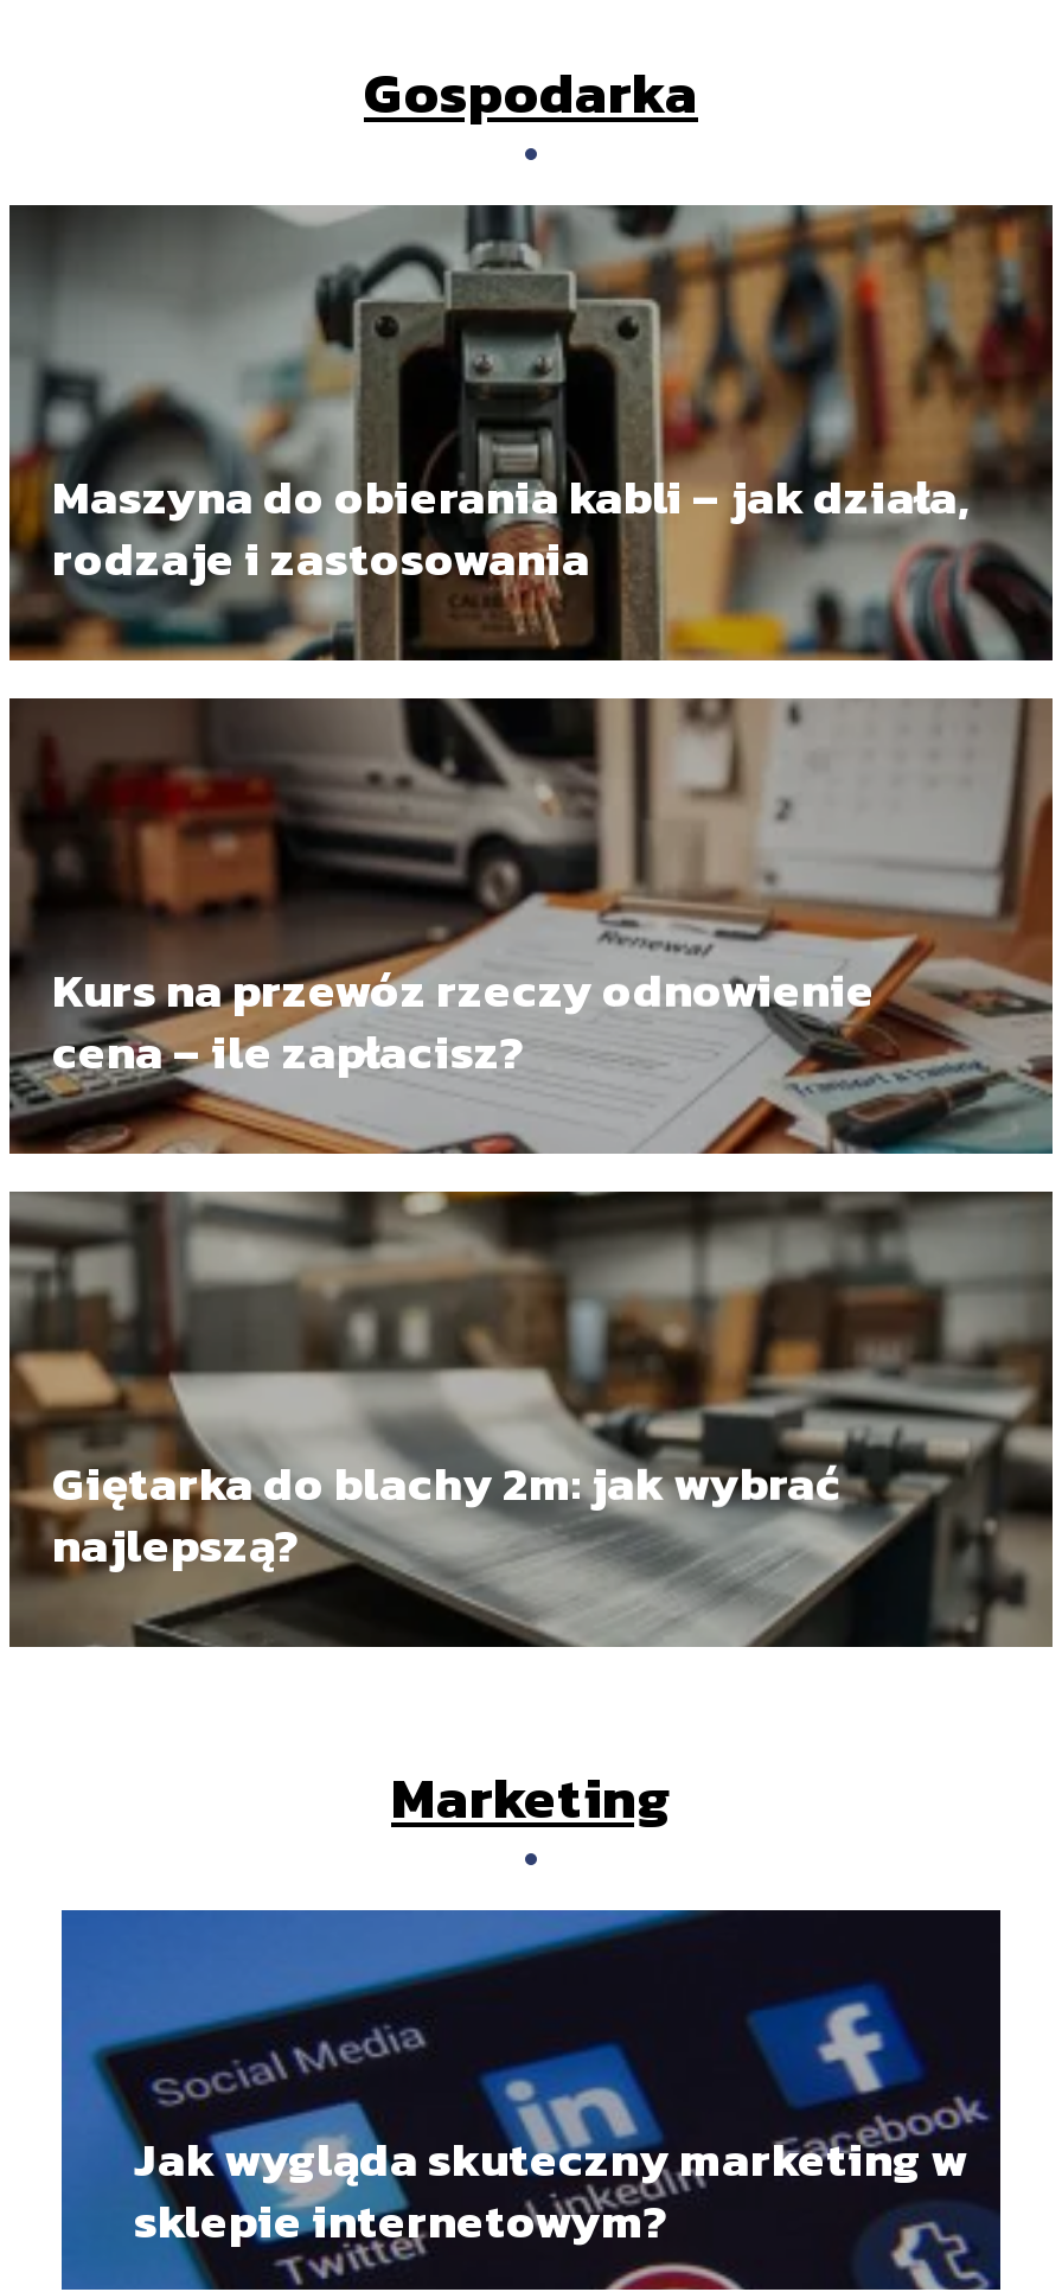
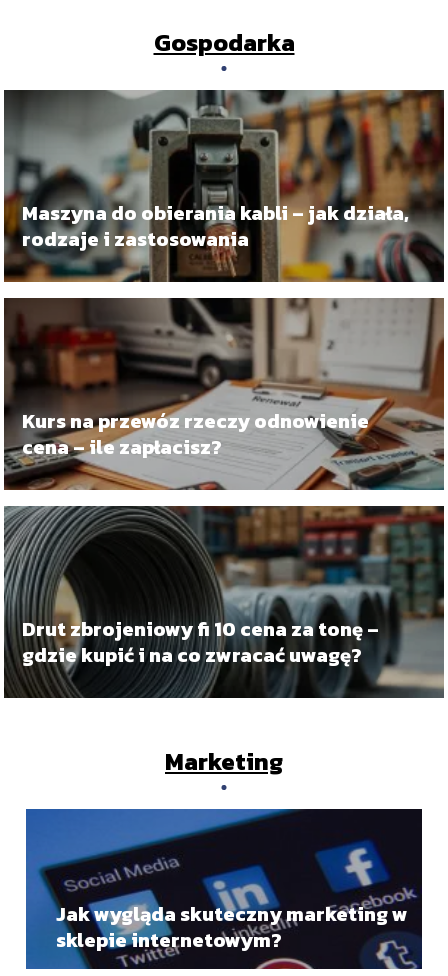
- [image]
- Giętarka do blachy 2m: jak wybrać
- najlepszą?
+ [image]
+ Drut zbrojeniowy fi 10 cena za tonę –
+ gdzie kupić i na co zwracać uwagę?
